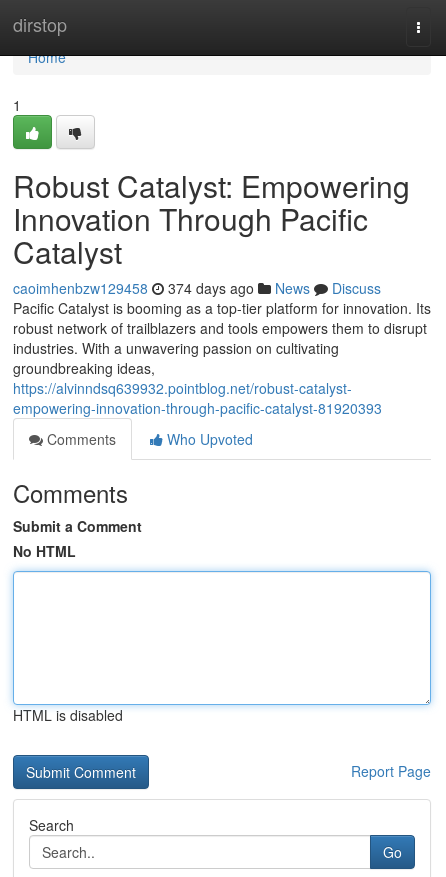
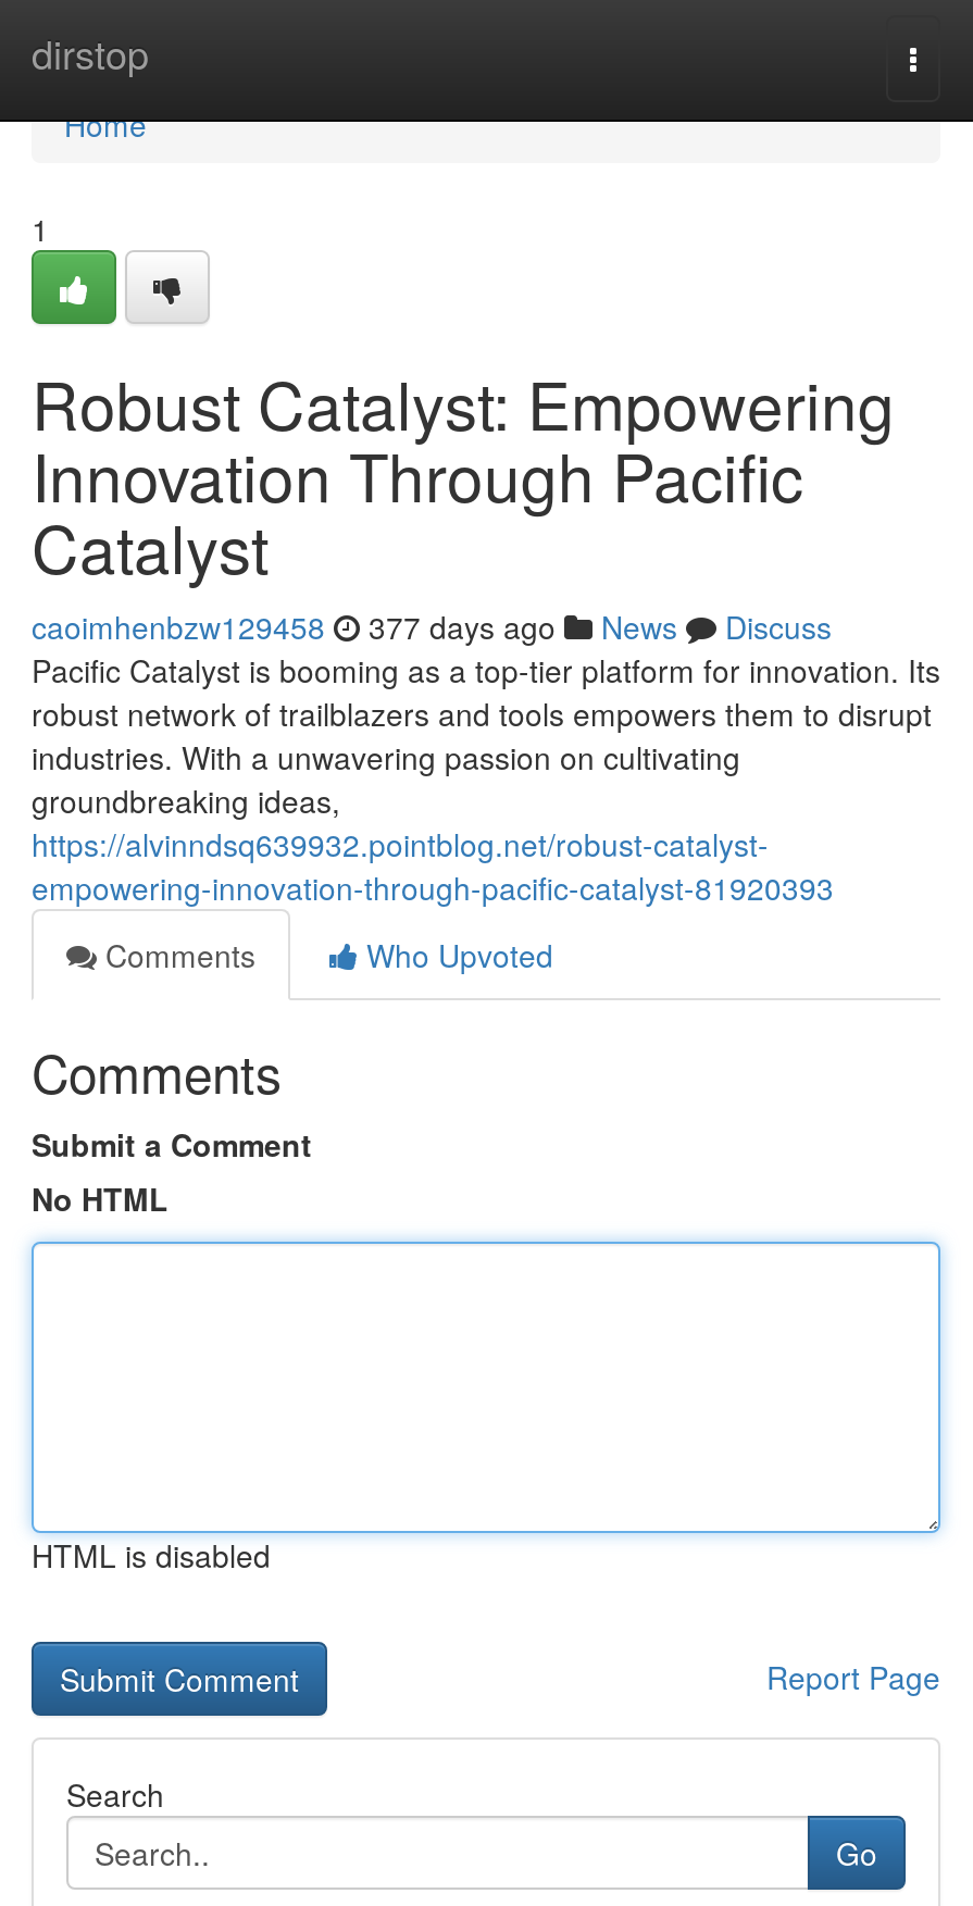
- caoimhenbzw129458 374 days ago News Discuss
+ caoimhenbzw129458 377 days ago News Discuss
